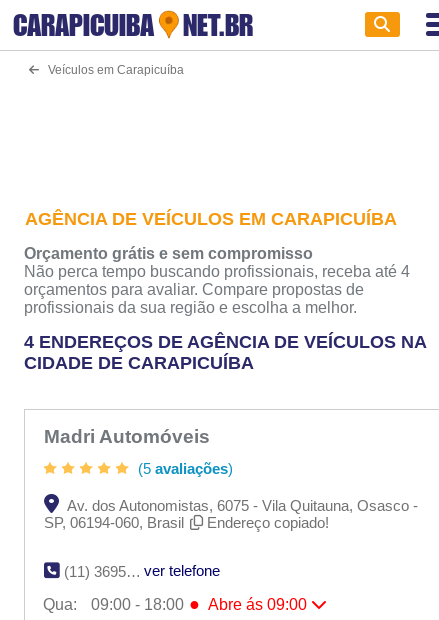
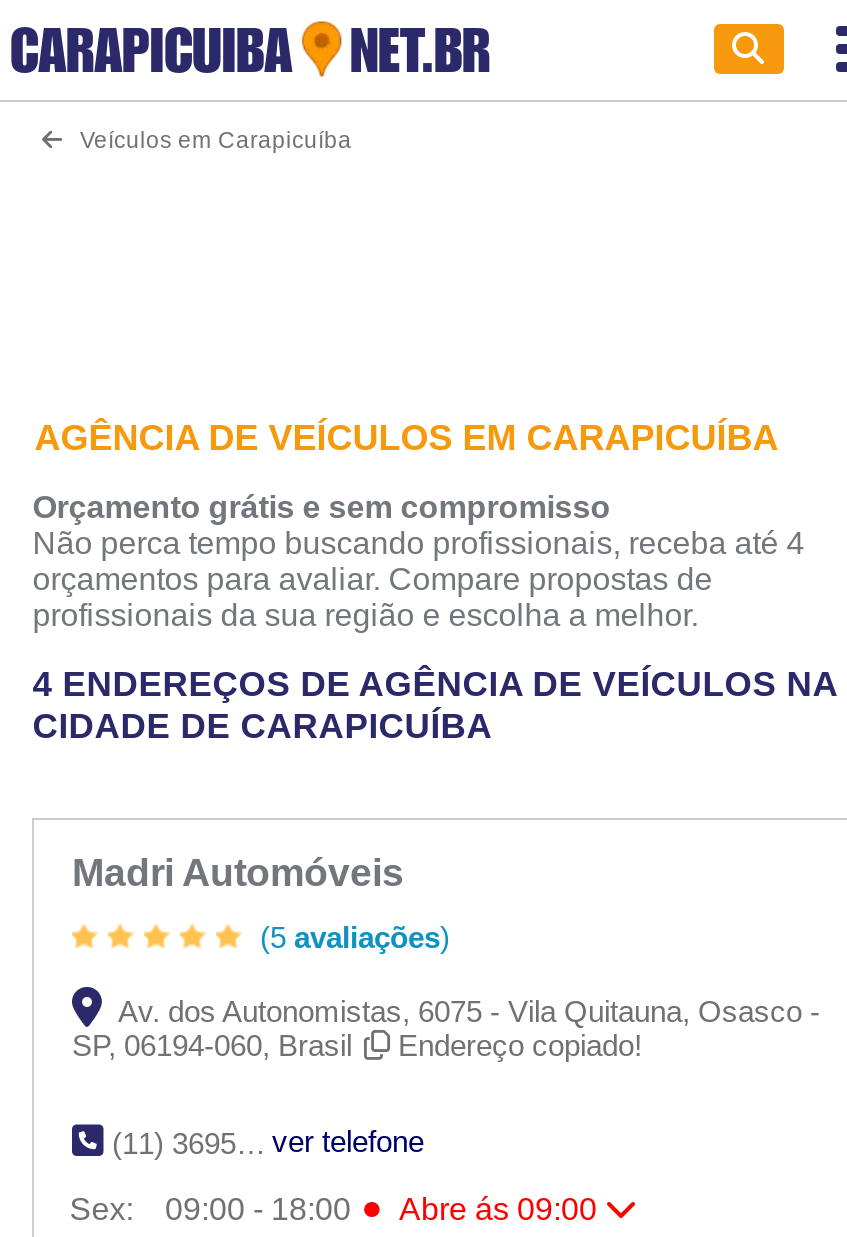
- Qua:
+ Sex:
